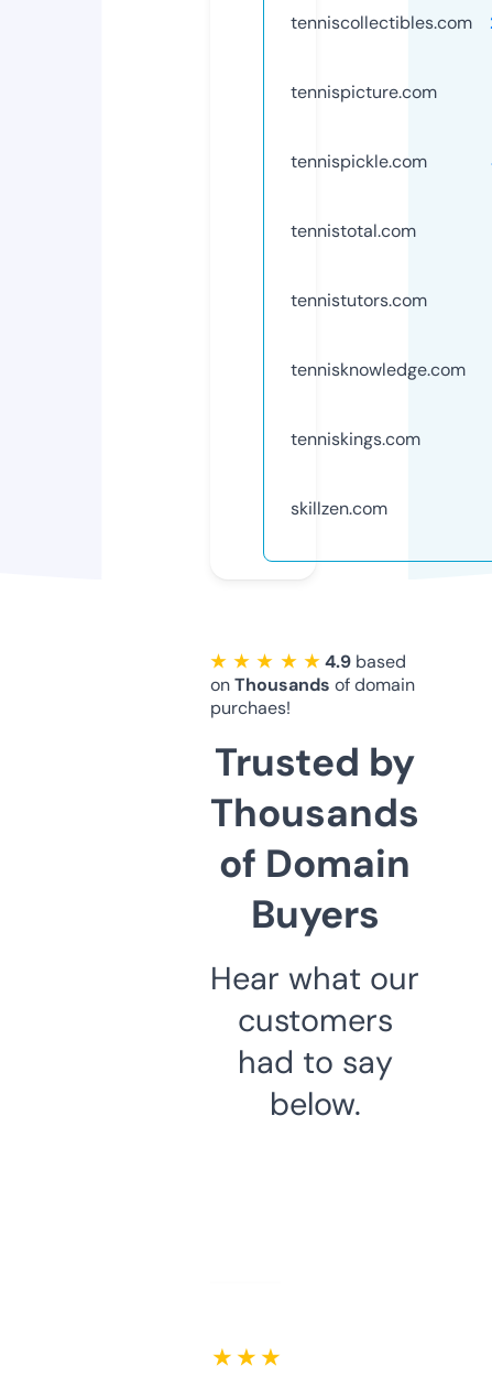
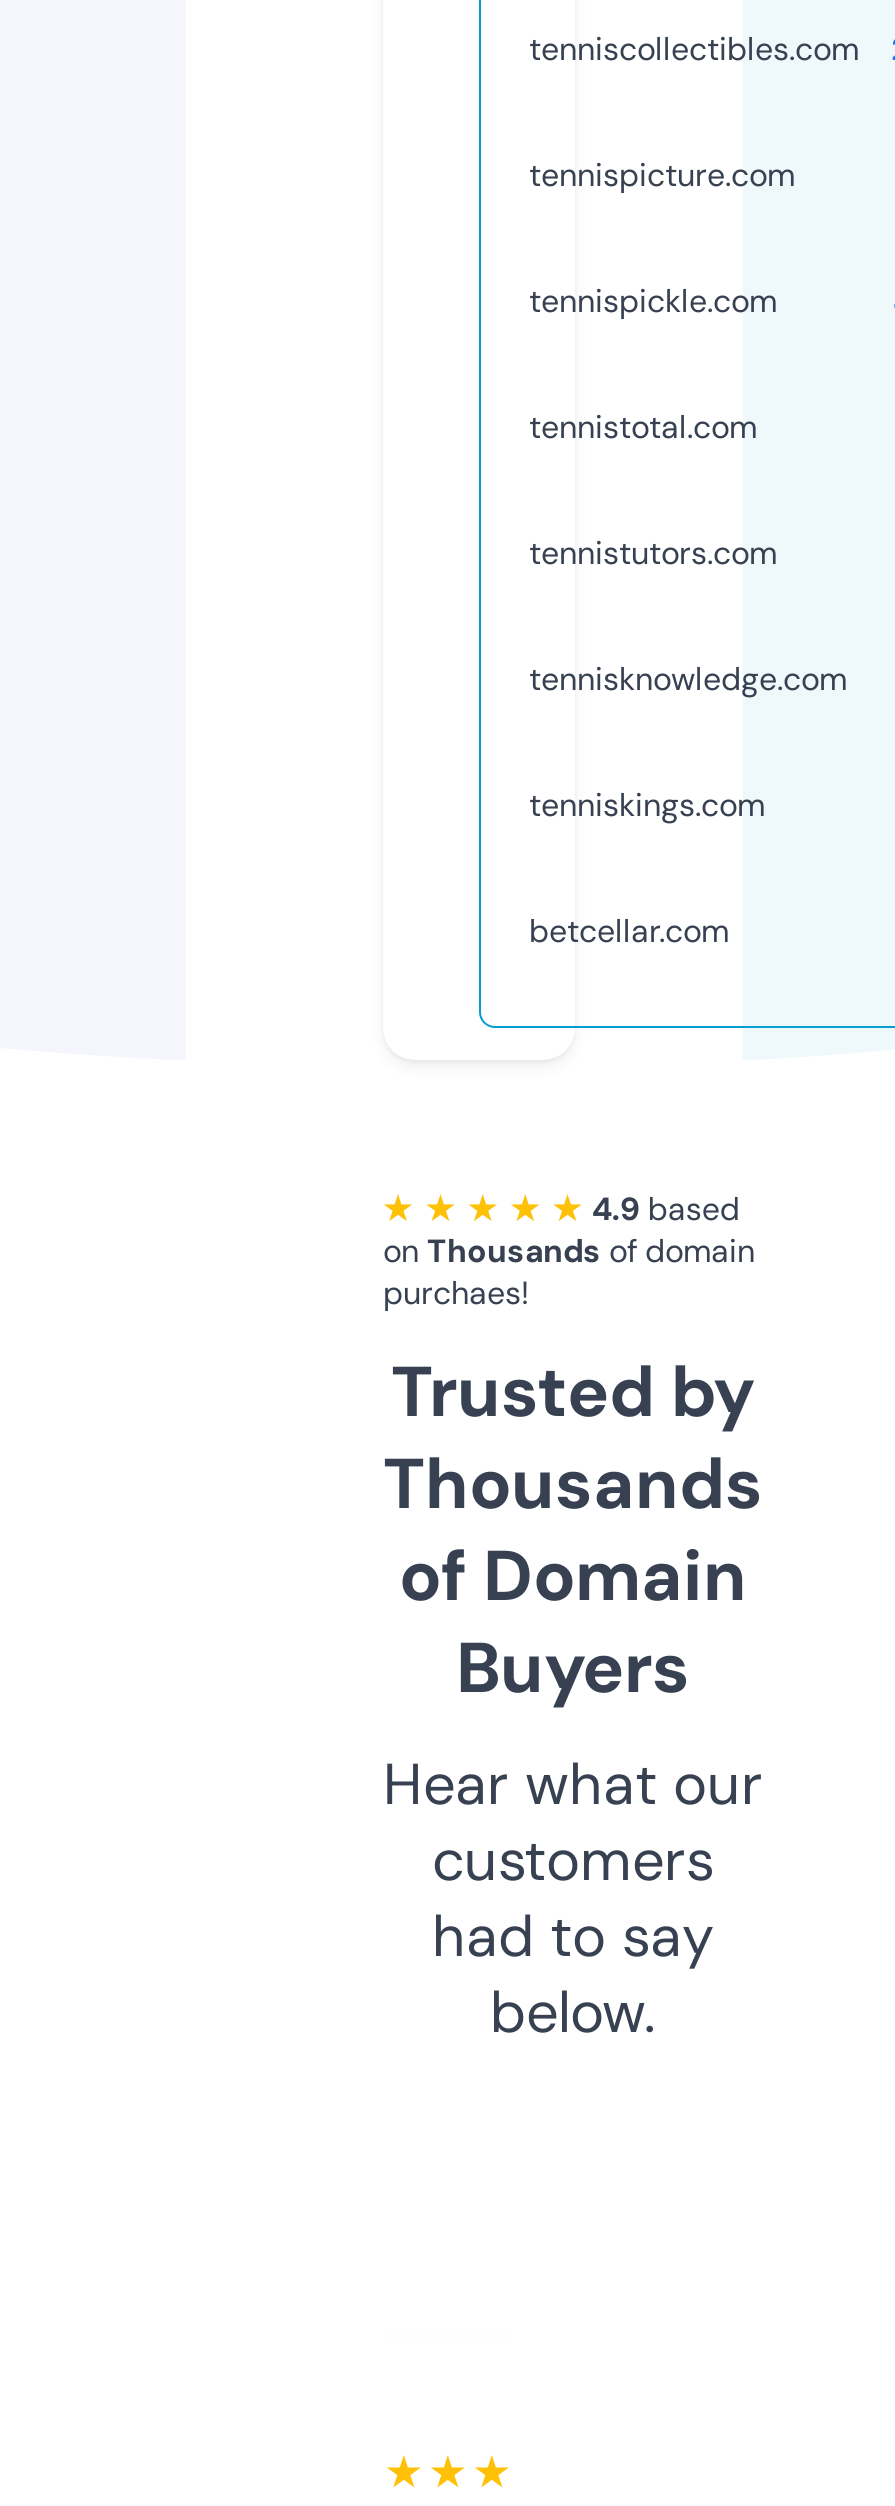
- skillzen.com
+ betcellar.com
